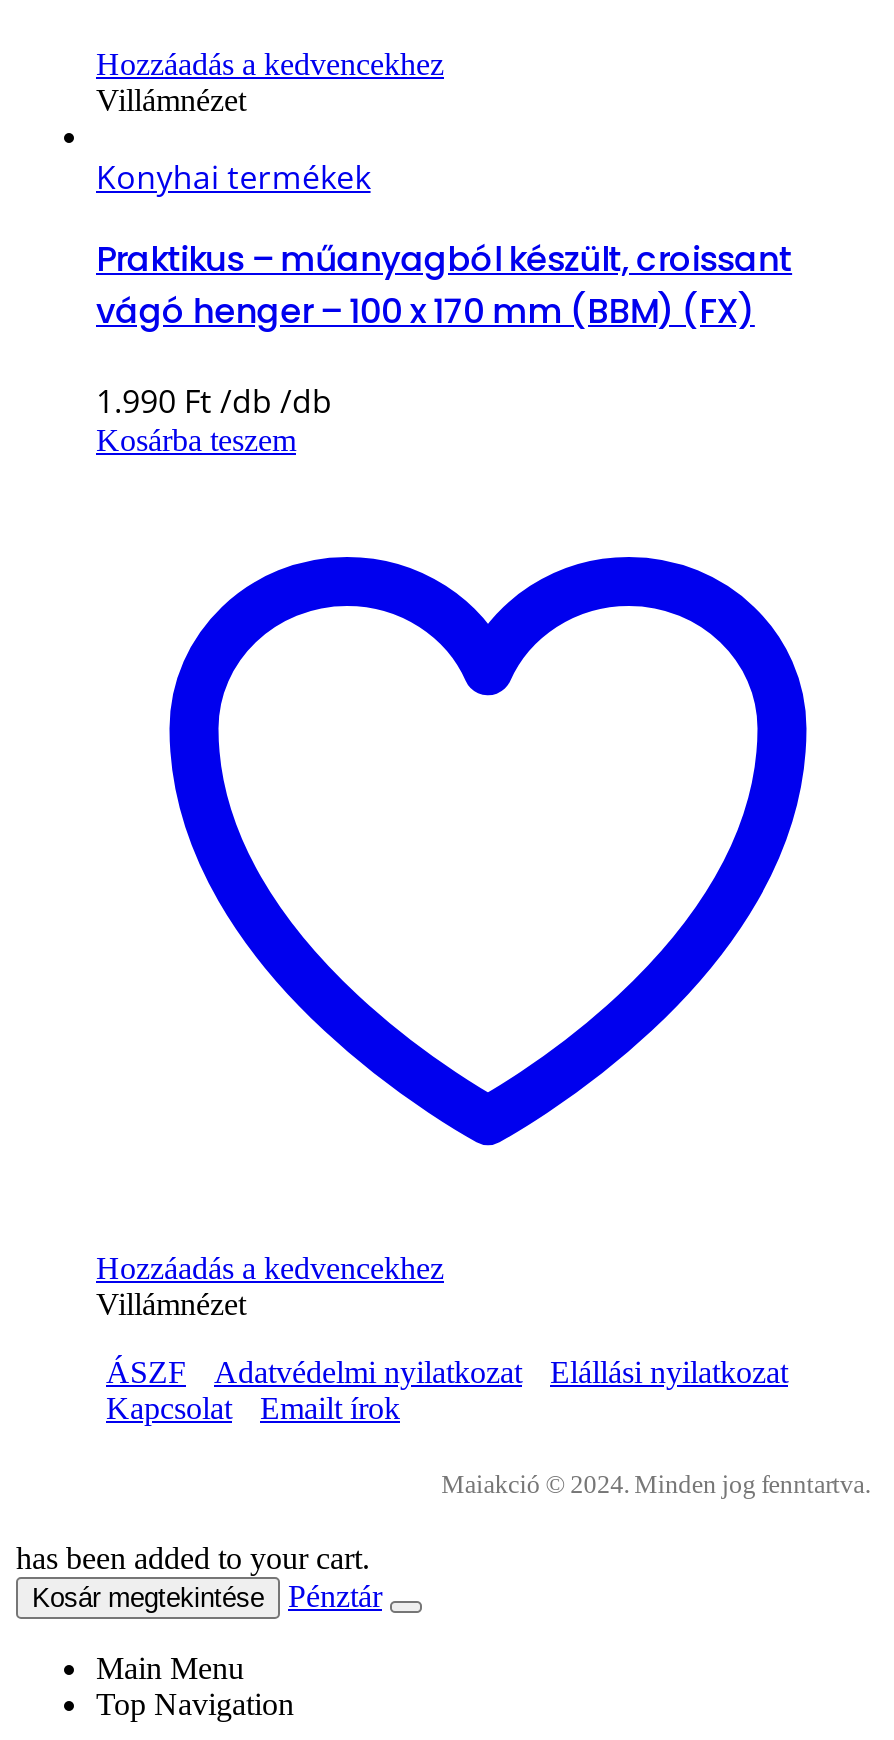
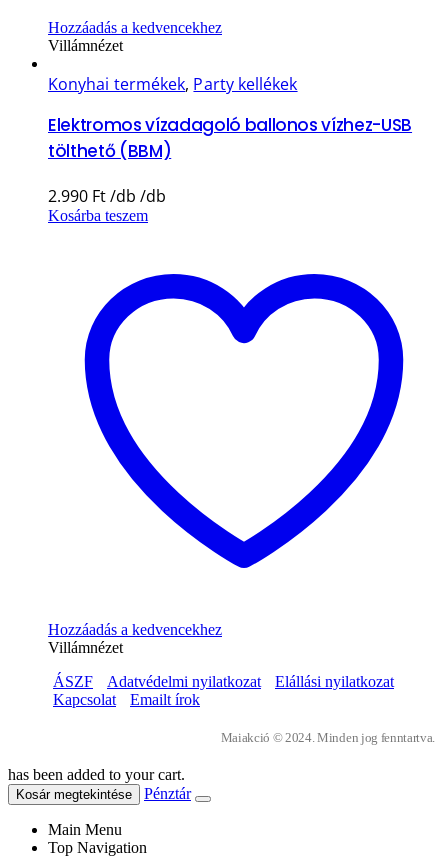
- Konyhai termékek
+ Konyhai termékek, Party kellékek

- Praktikus – műanyagból készült, croissant
- vágó henger – 100 x 170 mm (BBM) (FX)
+ Elektromos vízadagoló ballonos vízhez-USB
+ tölthető (BBM)

- 1.990 Ft
+ 2.990 Ft
